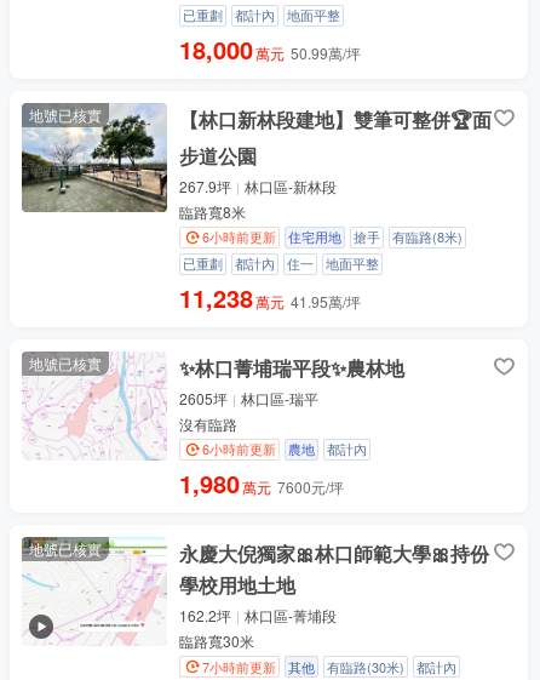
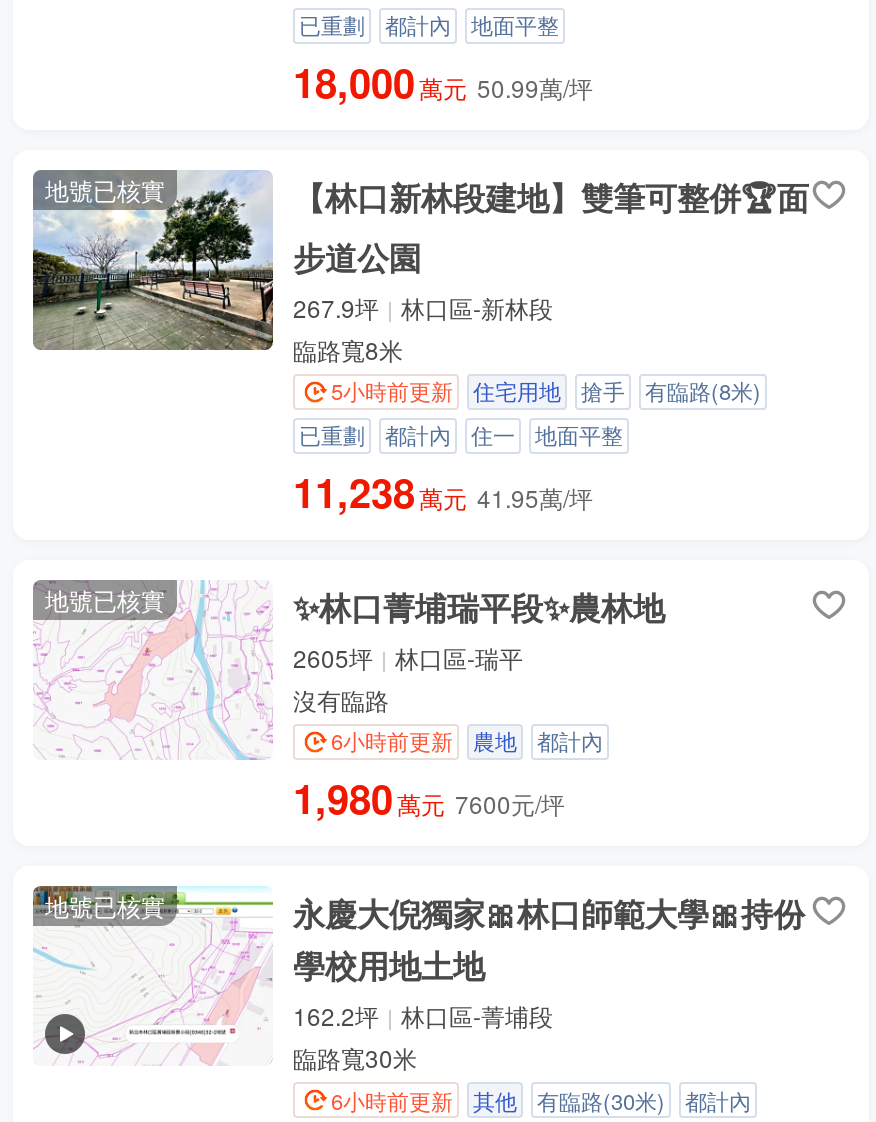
- 6小時前更新 住宅用地 搶手 有臨路(8米)
+ 5小時前更新 住宅用地 搶手 有臨路(8米)

- 7小時前更新 其他 有臨路(30米) 都計內
+ 6小時前更新 其他 有臨路(30米) 都計內
